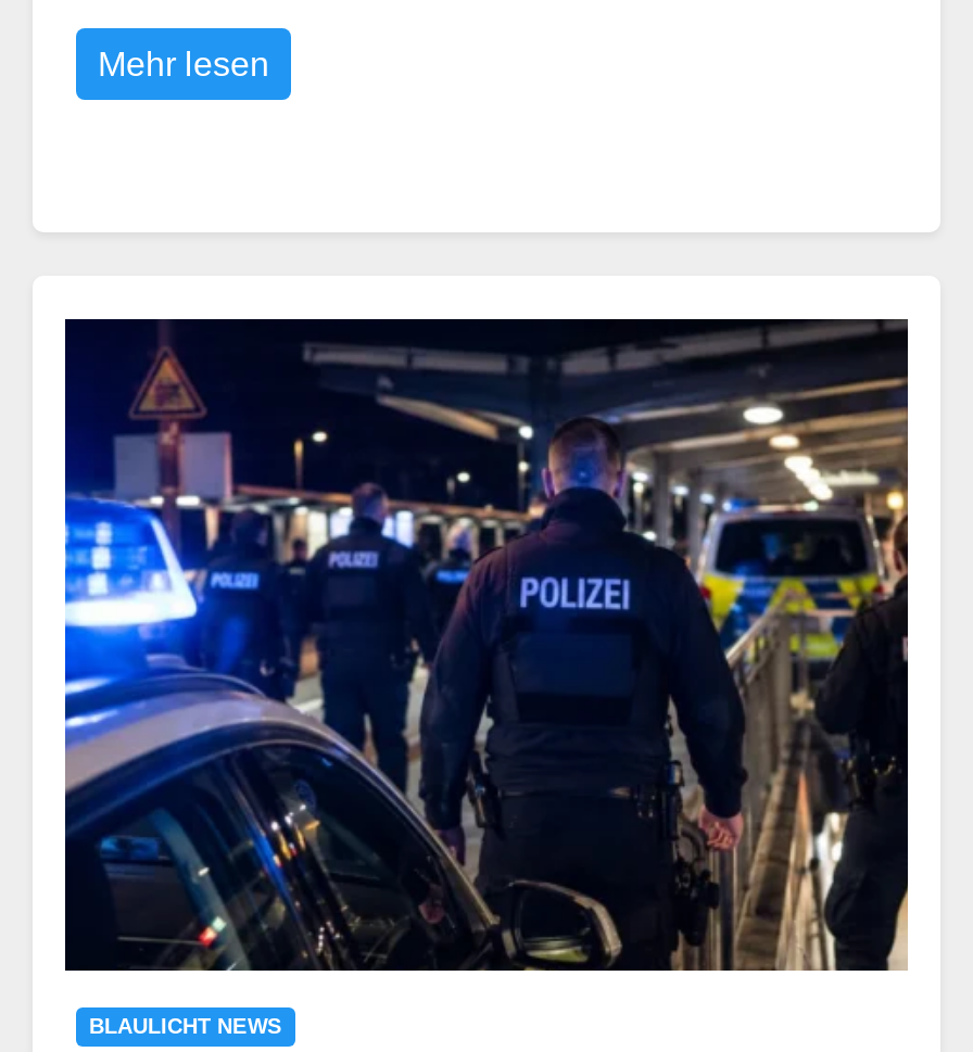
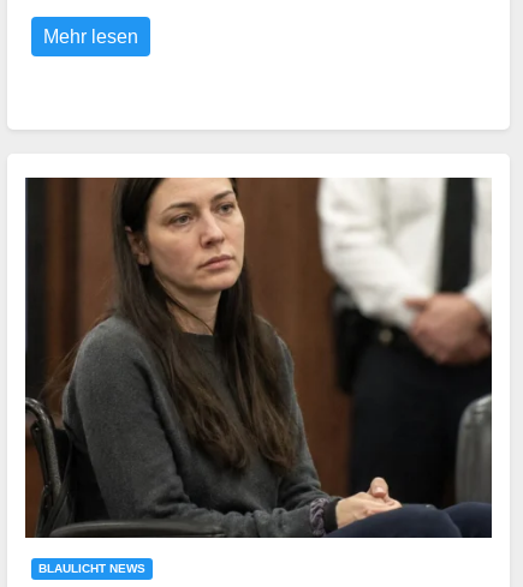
- [image]
+ [image]
